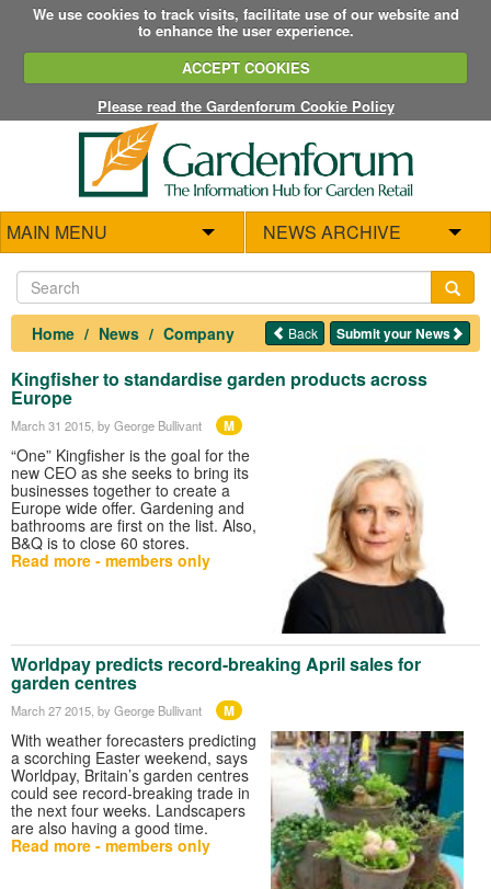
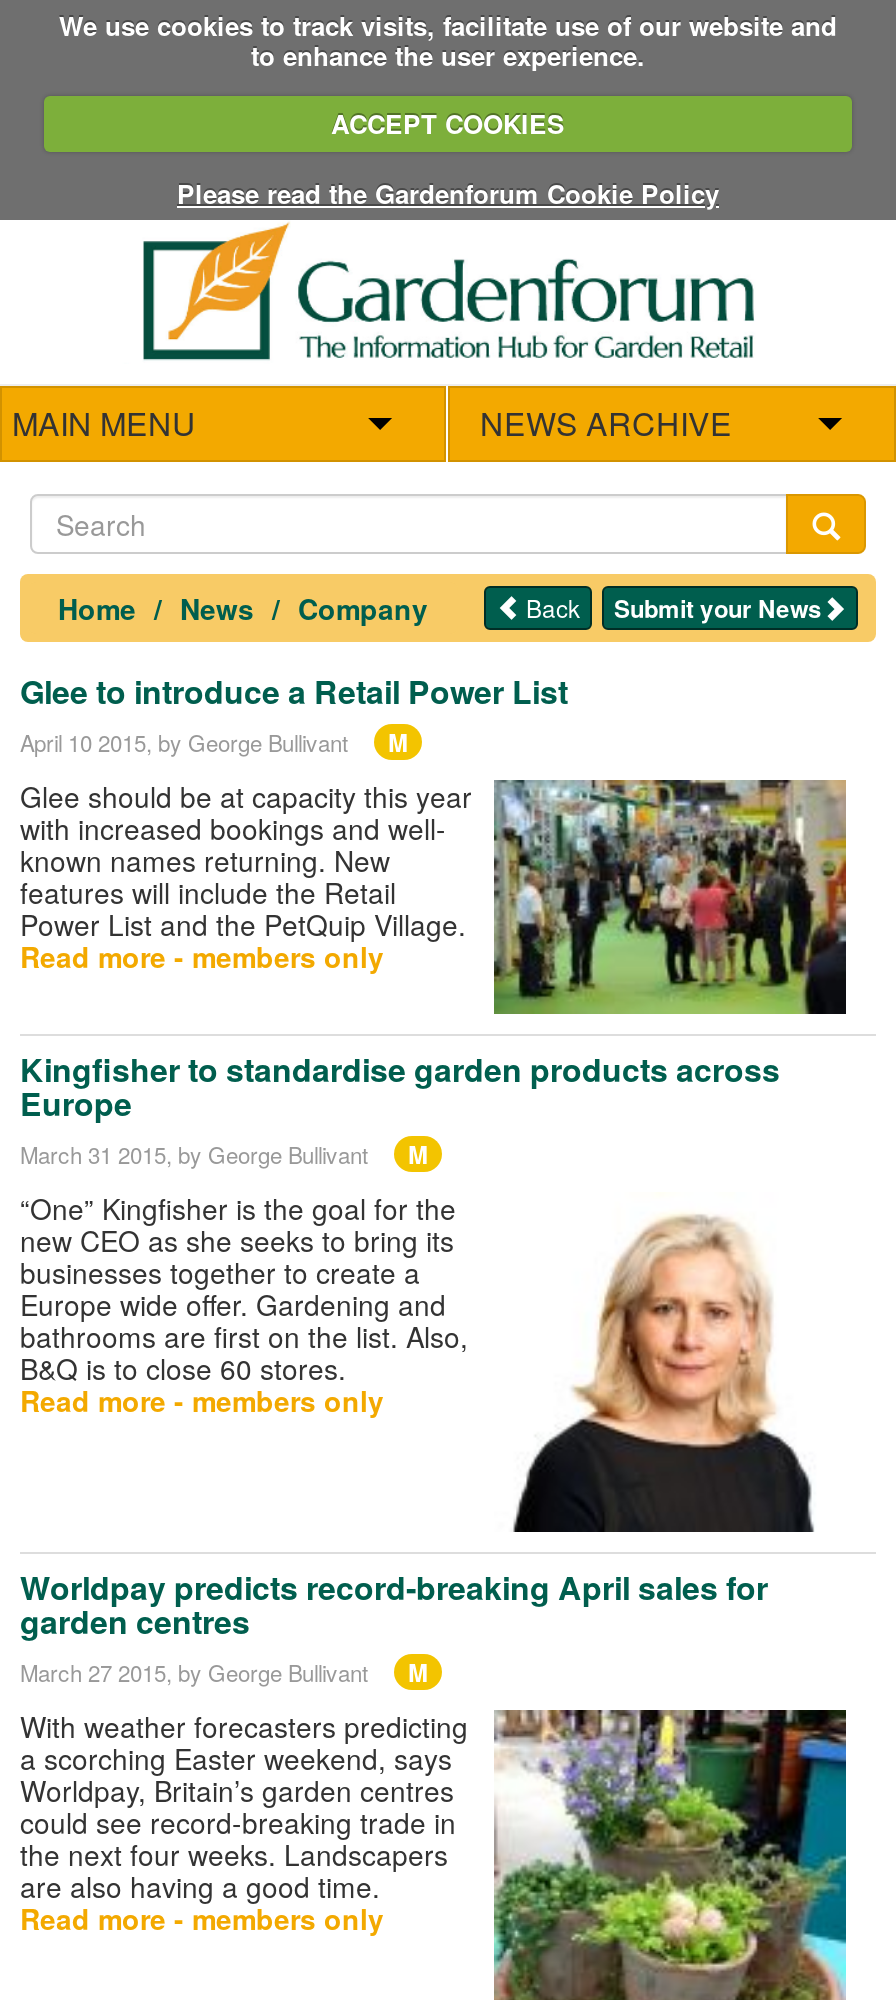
+ [image]
+ Glee to introduce a Retail Power List
+ April 10 2015, by George Bullivant
+ M
+ Glee should be at capacity this year
+ with increased bookings and well-
+ known names returning. New
+ features will include the Retail
+ Power List and the PetQuip Village.
+ Read more - members only
